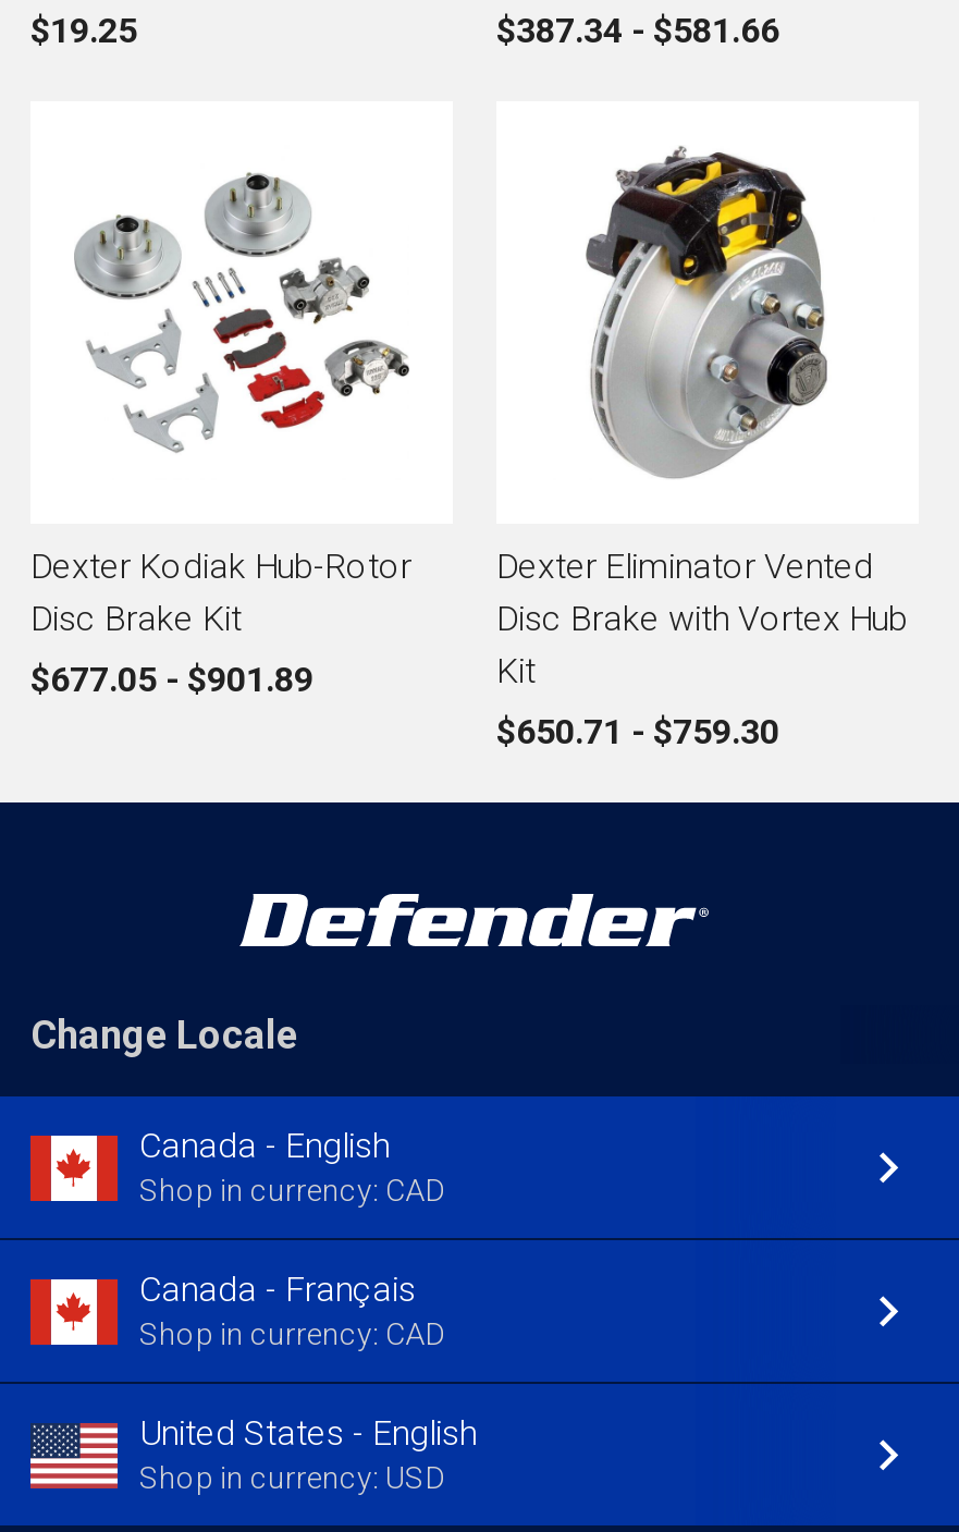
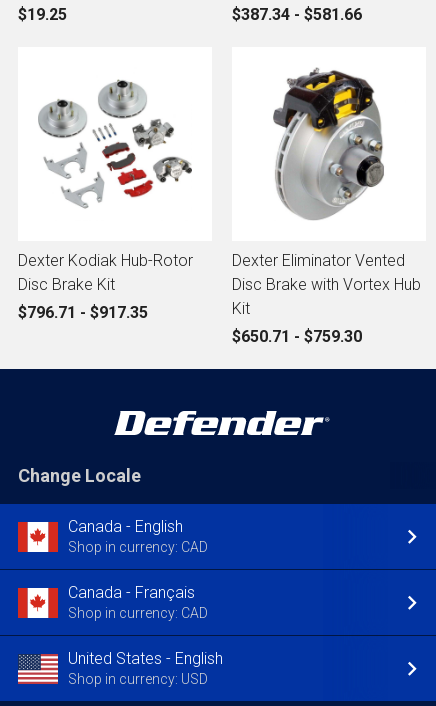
- $677.05 - $901.89
+ $796.71 - $917.35
